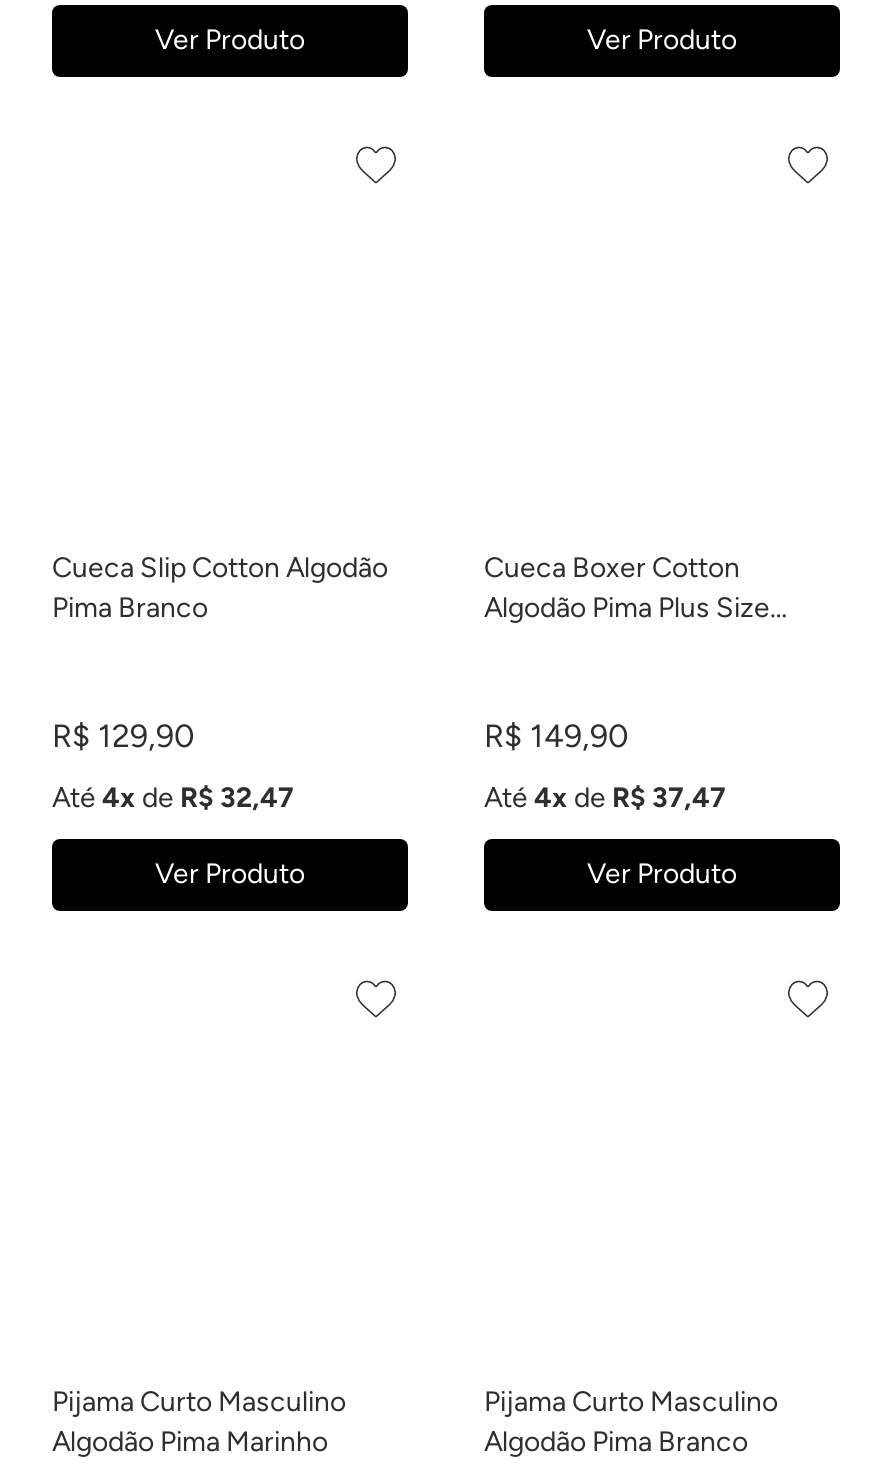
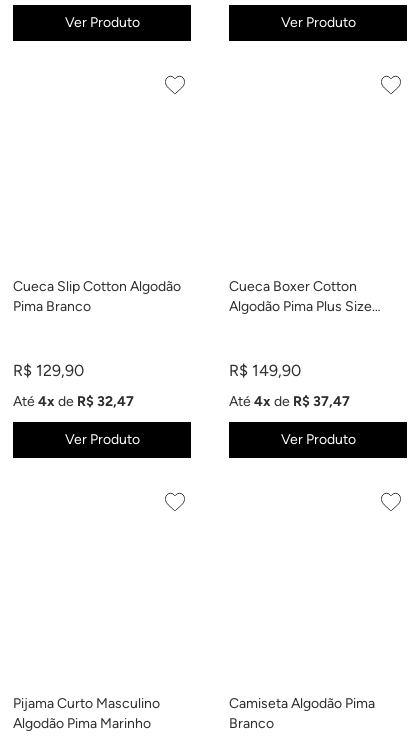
- Pijama Curto Masculino
- Algodão Pima Branco
+ Camiseta Algodão Pima
+ Branco
